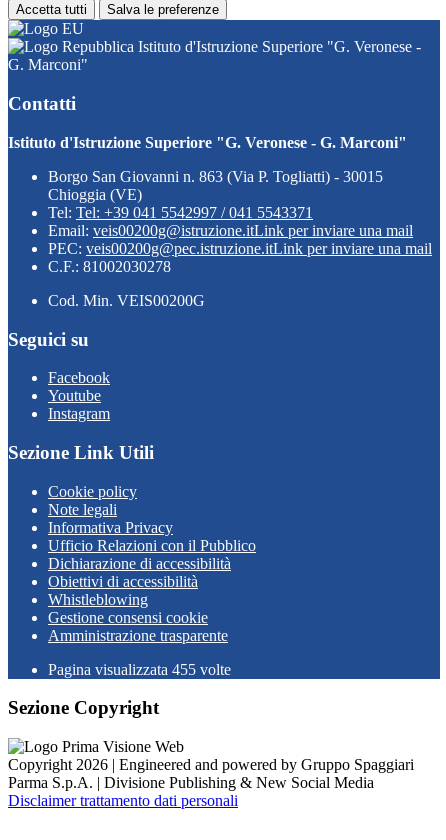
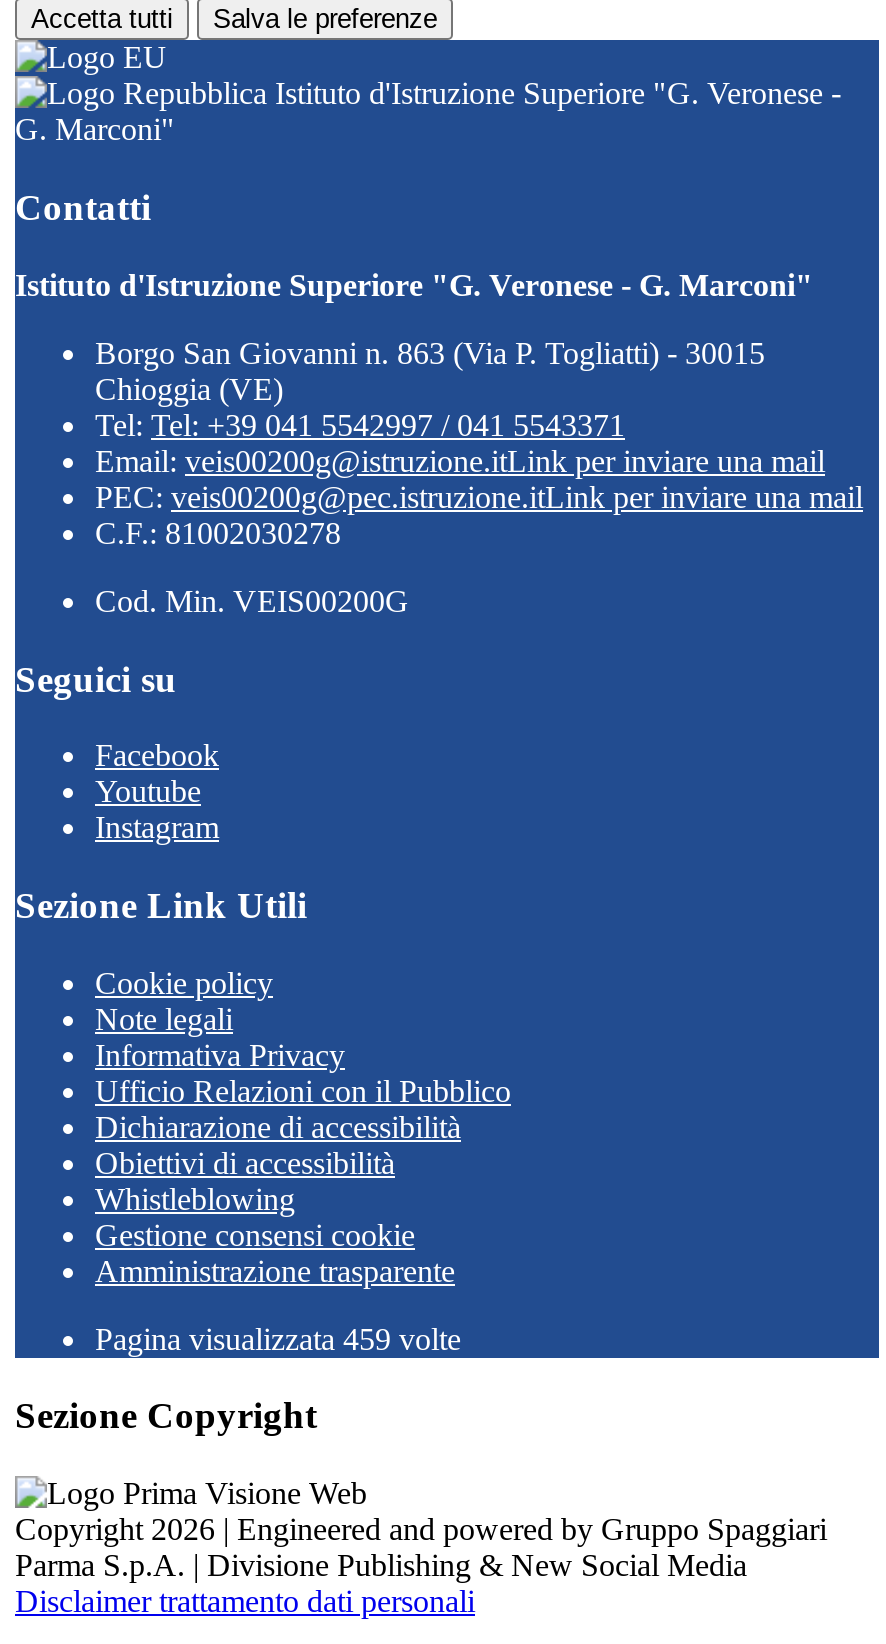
- Pagina visualizzata 455 volte
+ Pagina visualizzata 459 volte
